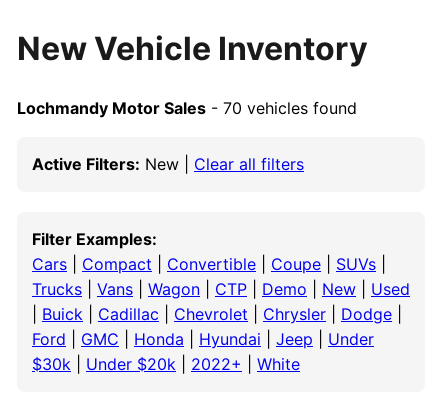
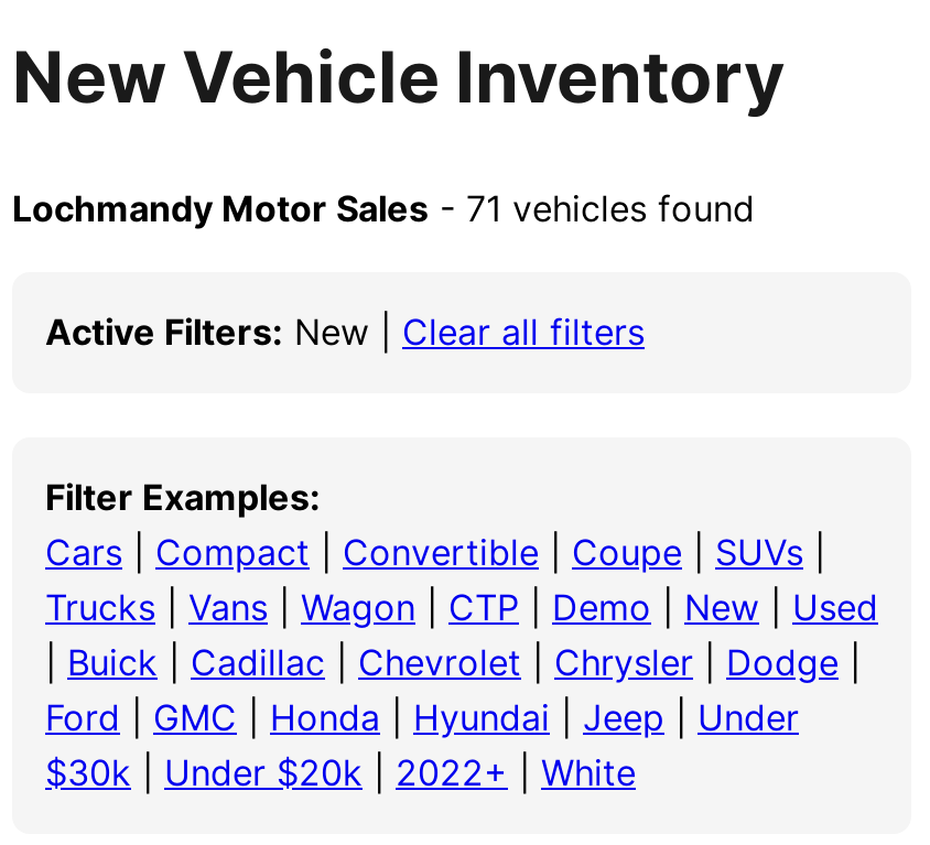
- Lochmandy Motor Sales - 70 vehicles found
+ Lochmandy Motor Sales - 71 vehicles found
